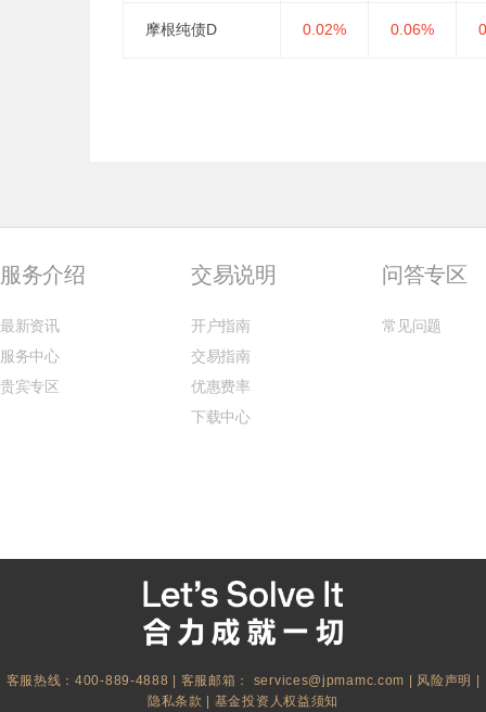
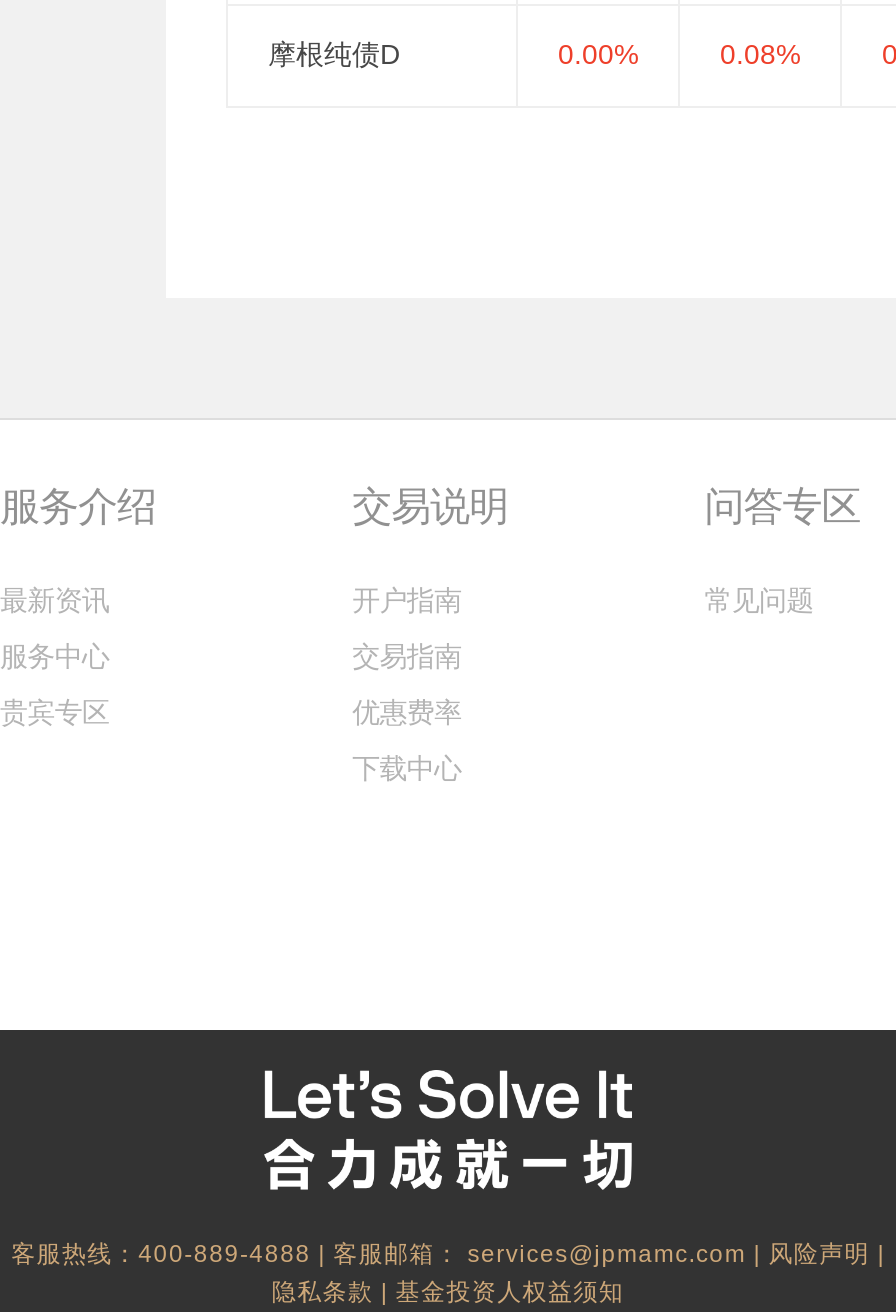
- 0.02%
+ 0.00%

- 0.06%
+ 0.08%
